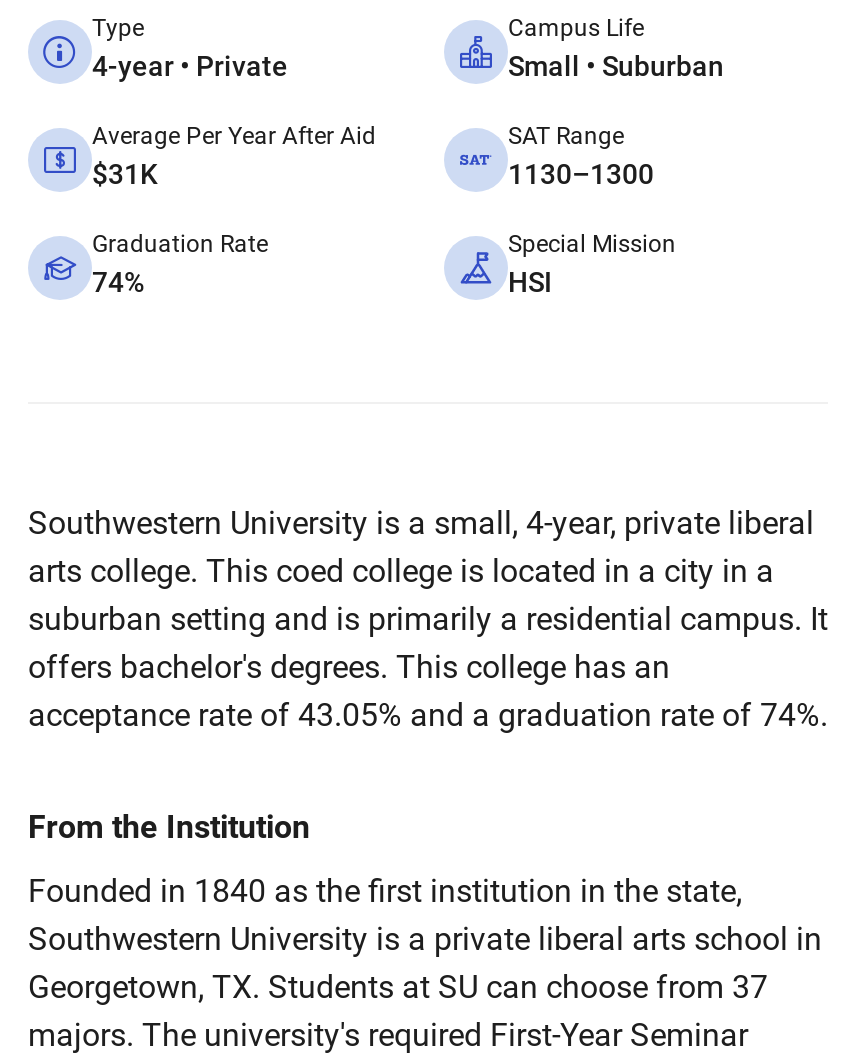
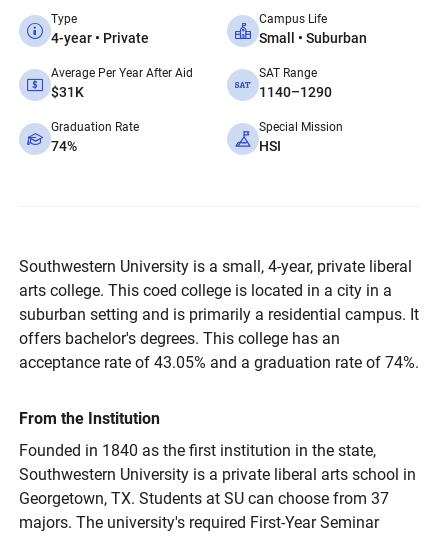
- 1130–1300
+ 1140–1290
